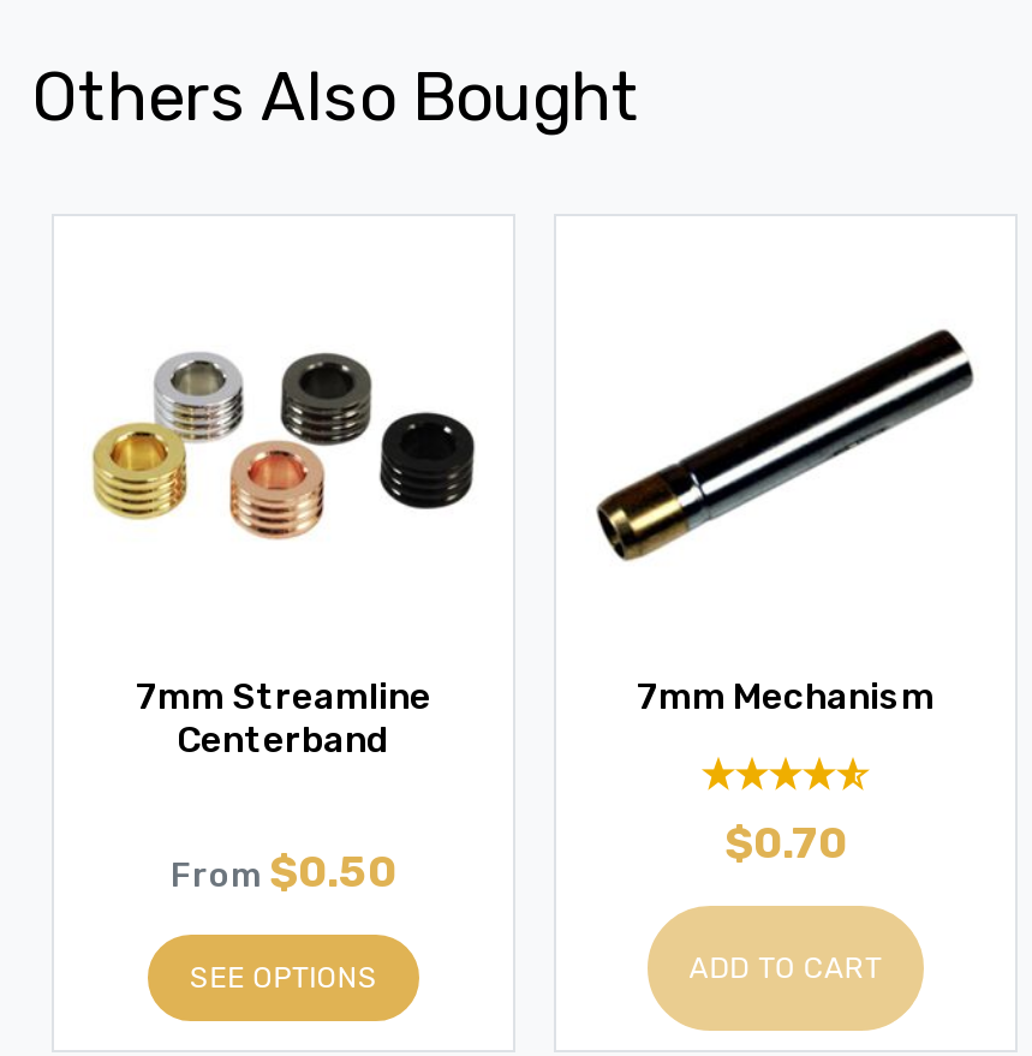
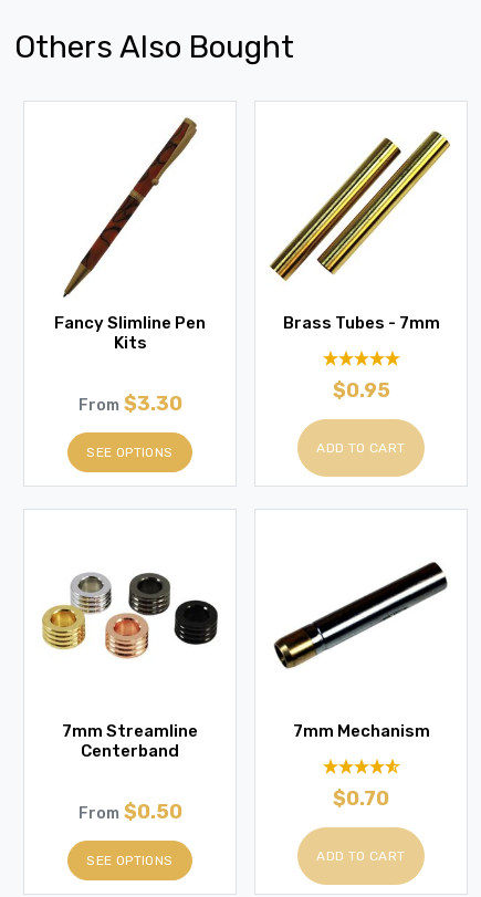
+ [image]
+ Fancy Slimline Pen
+ Kits
+ From $3.30
+ SEE OPTIONS

+ [image]
+ Brass Tubes - 7mm
+ $0.95
+ ADD TO CART
